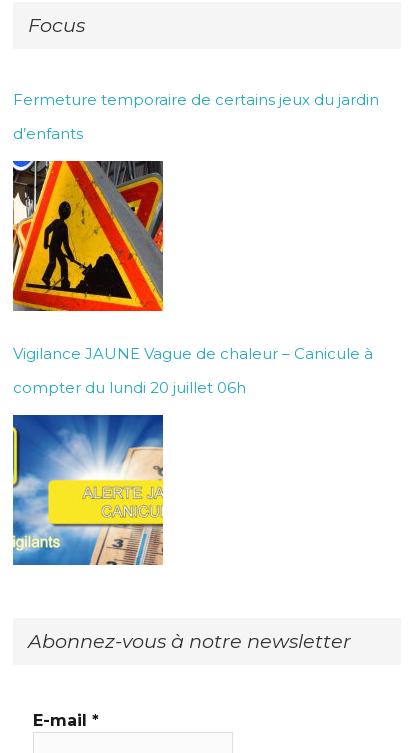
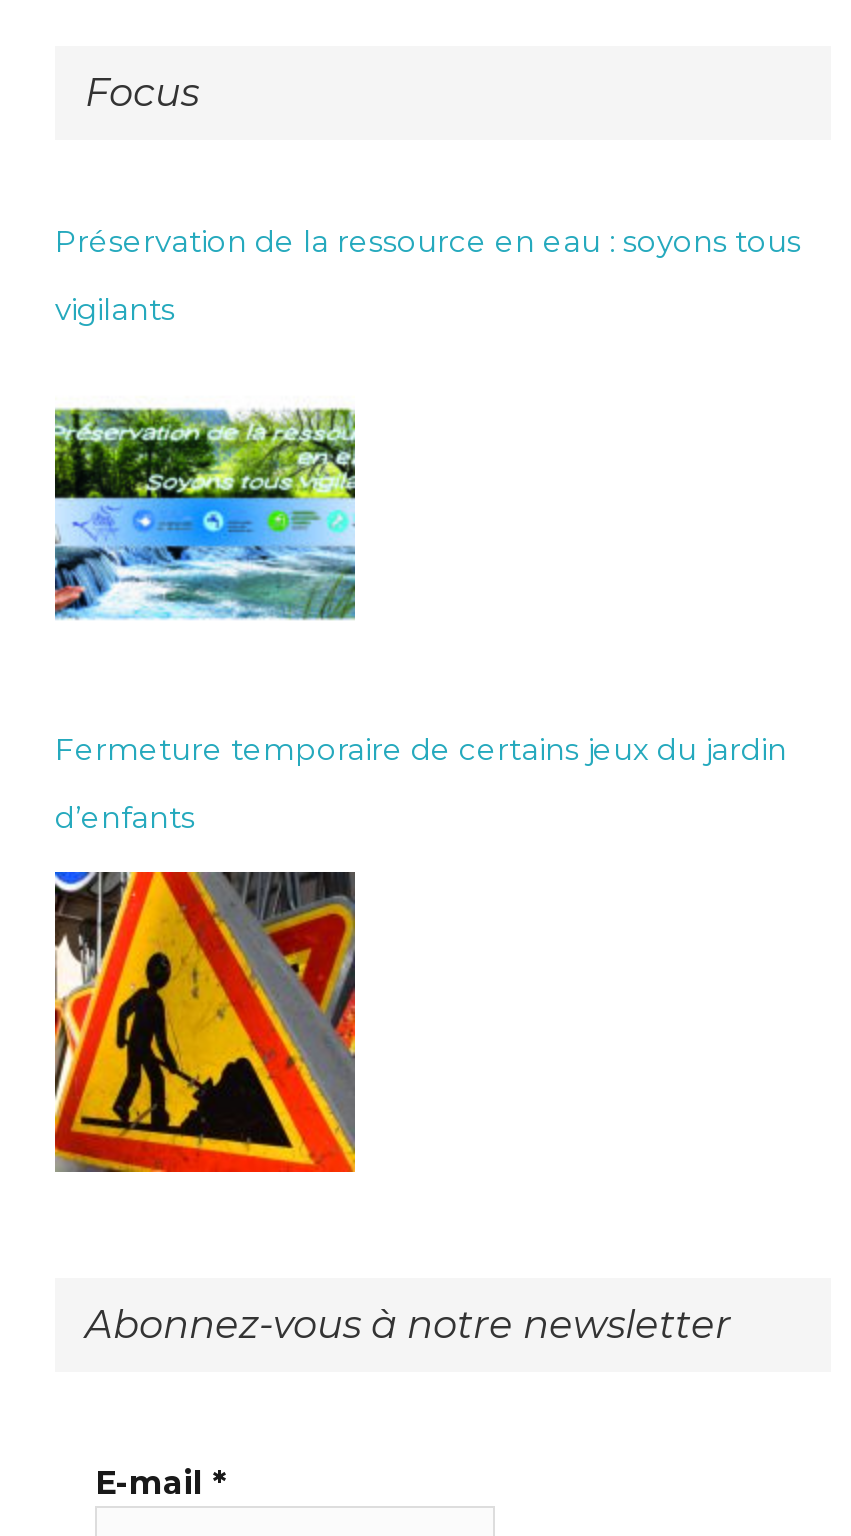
+ [image]

+ Préservation de la ressource en eau : soyons tous
+ vigilants

moved down: Fermeture temporaire de certains jeux du jardin | d’enfants

moved down: [image]

- Vigilance JAUNE Vague de chaleur – Canicule à
- compter du lundi 20 juillet 06h

- [image]
